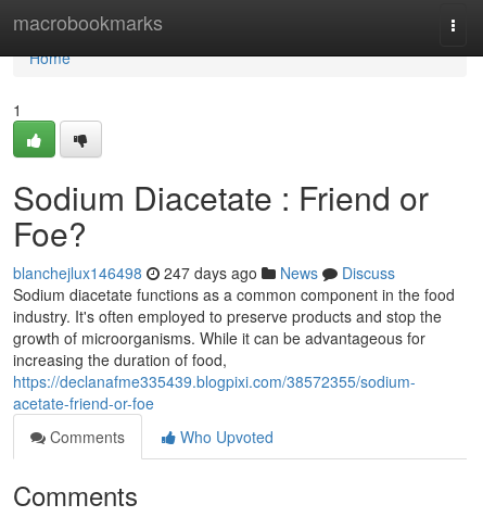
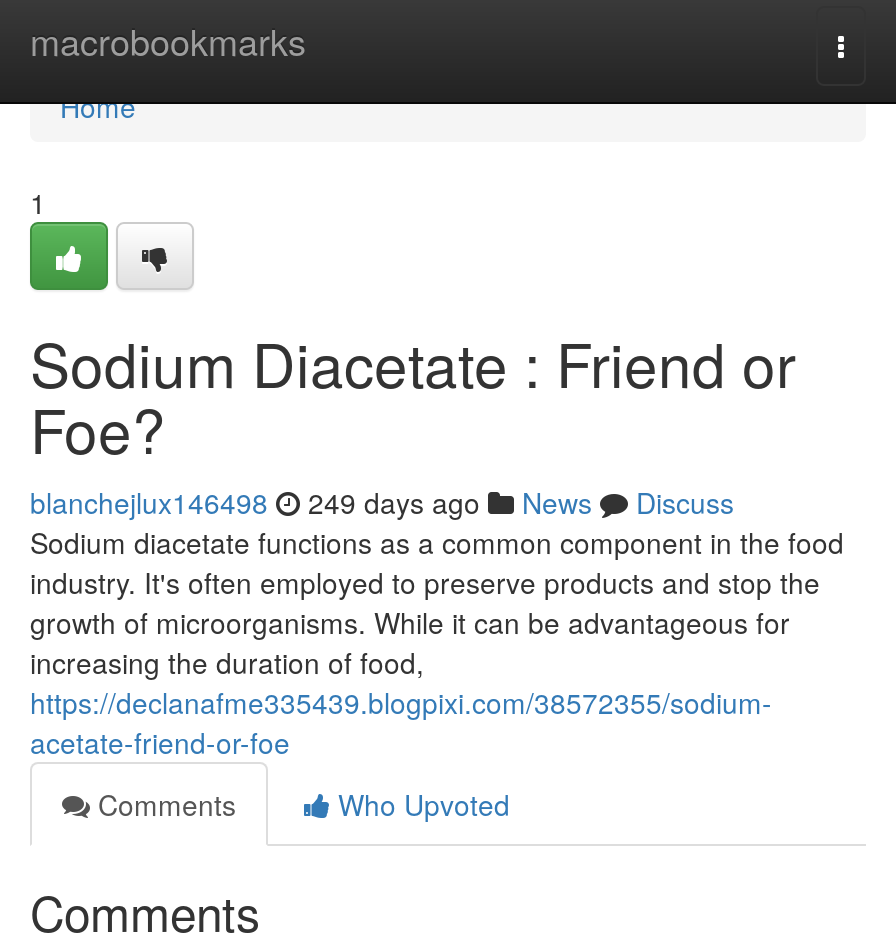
- blanchejlux146498 247 days ago News Discuss
+ blanchejlux146498 249 days ago News Discuss
